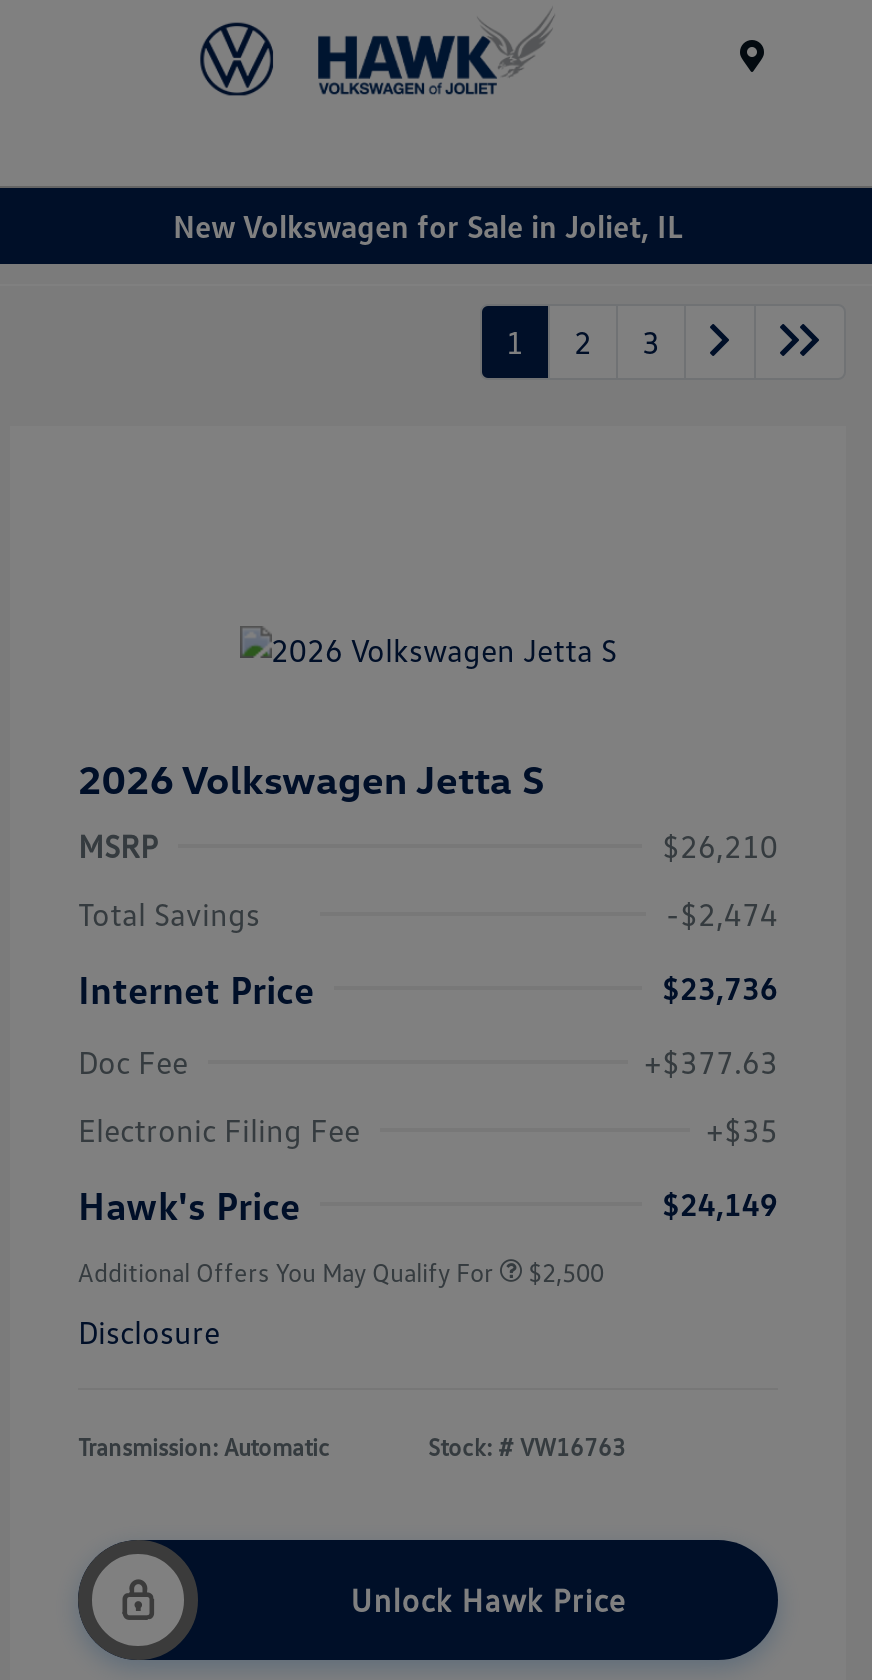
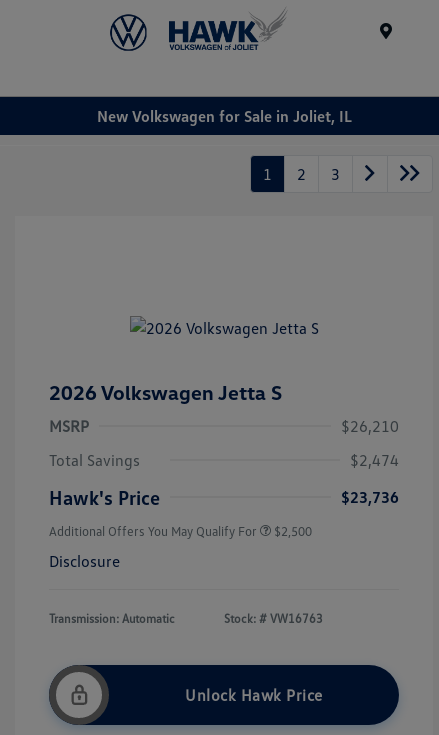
- -$2,474
- Internet Price
- $23,736
- Doc Fee
- +$377.63
- Electronic Filing Fee
- +$35
+ $2,474

- $24,149
+ $23,736
